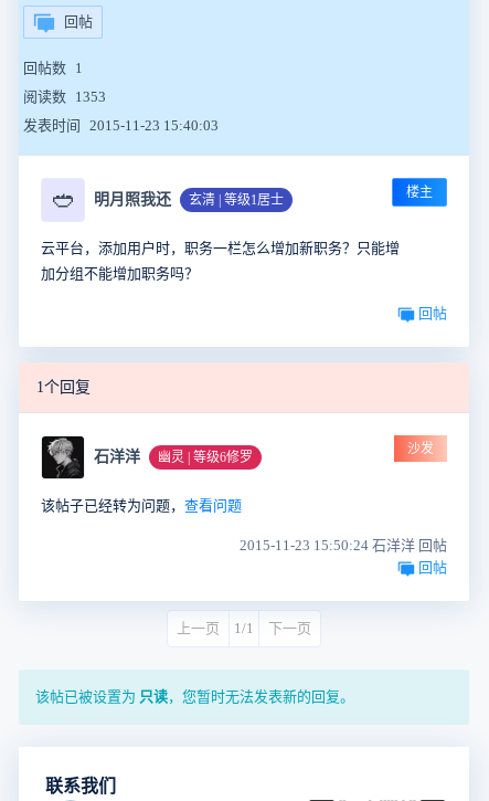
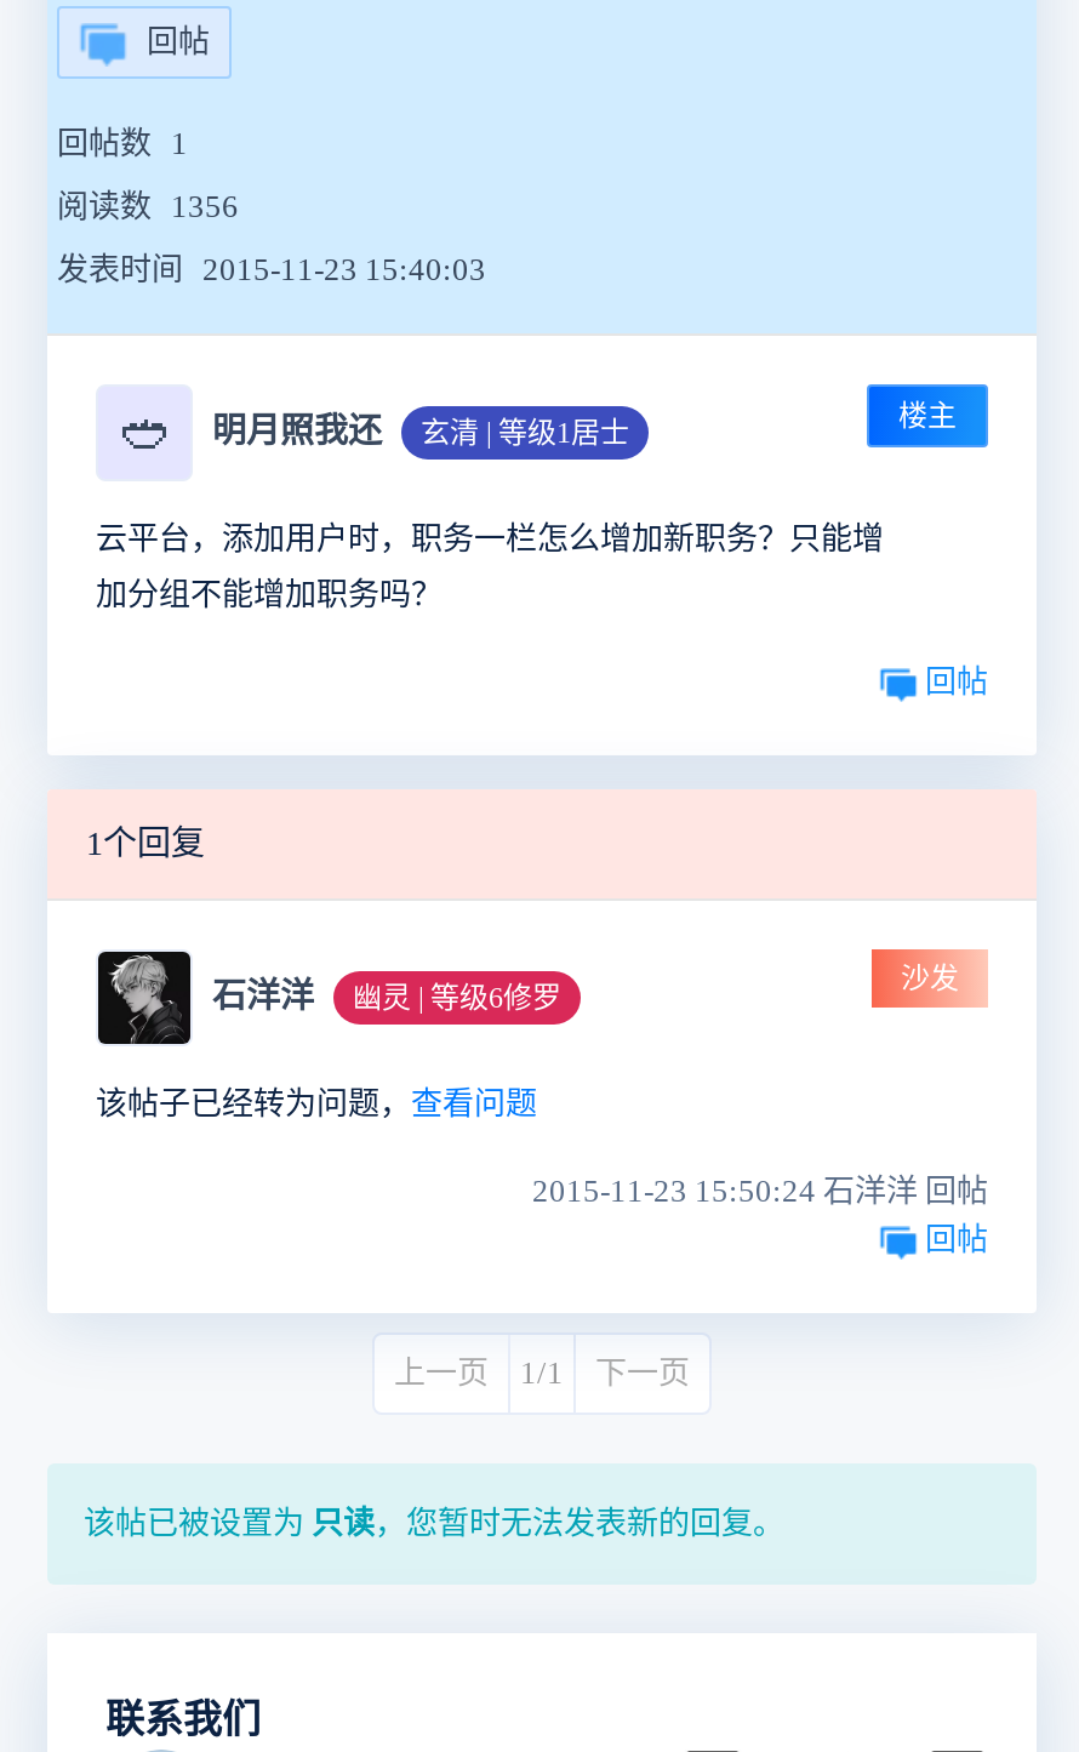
- 阅读数 1353
+ 阅读数 1356
